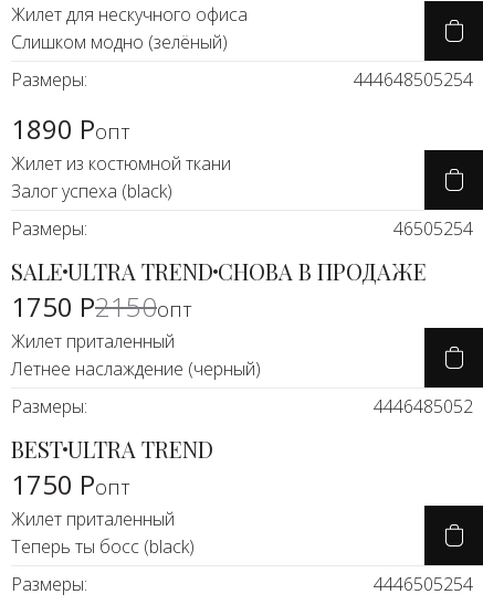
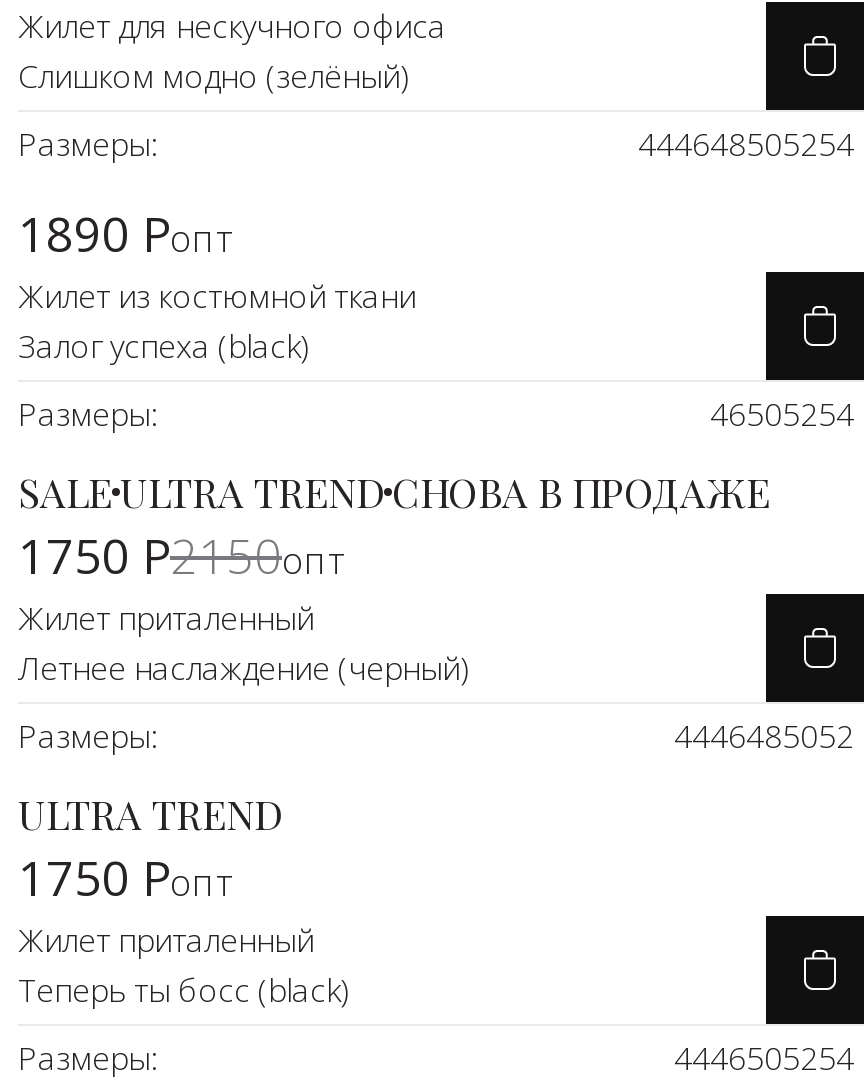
- BEST ULTRA TREND
+ ULTRA TREND
